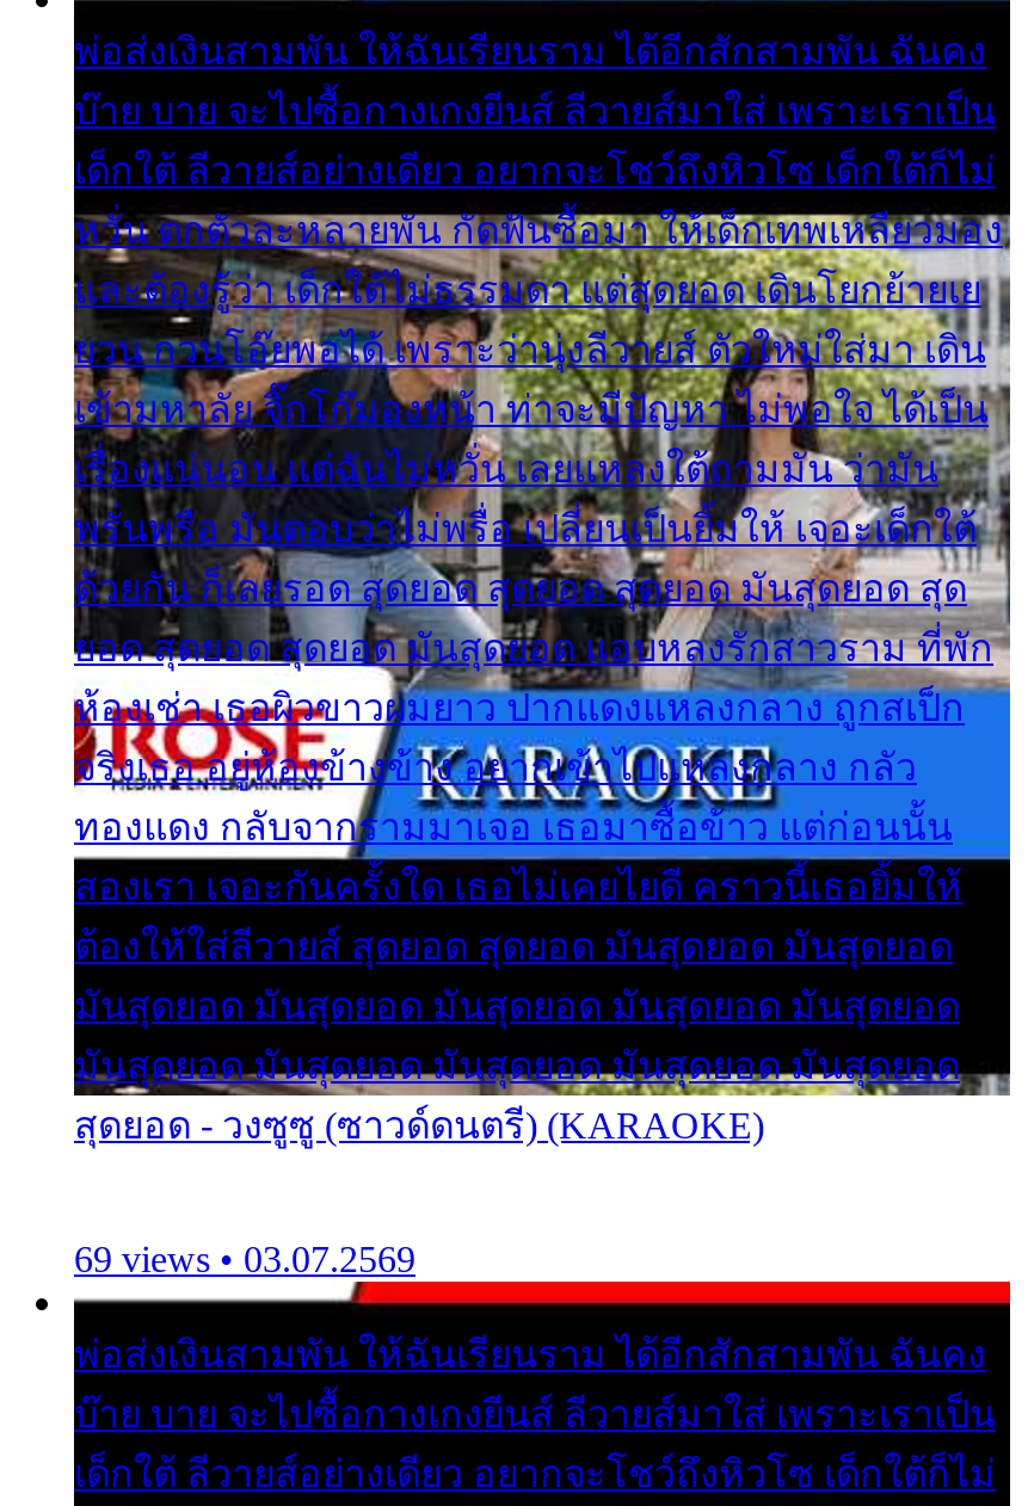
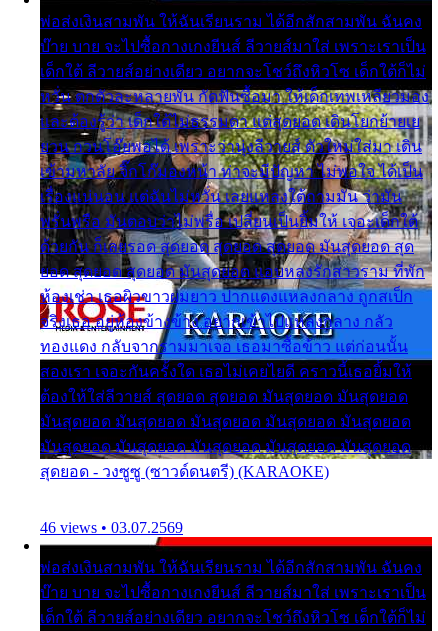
- 69 views • 03.07.2569
+ 46 views • 03.07.2569
